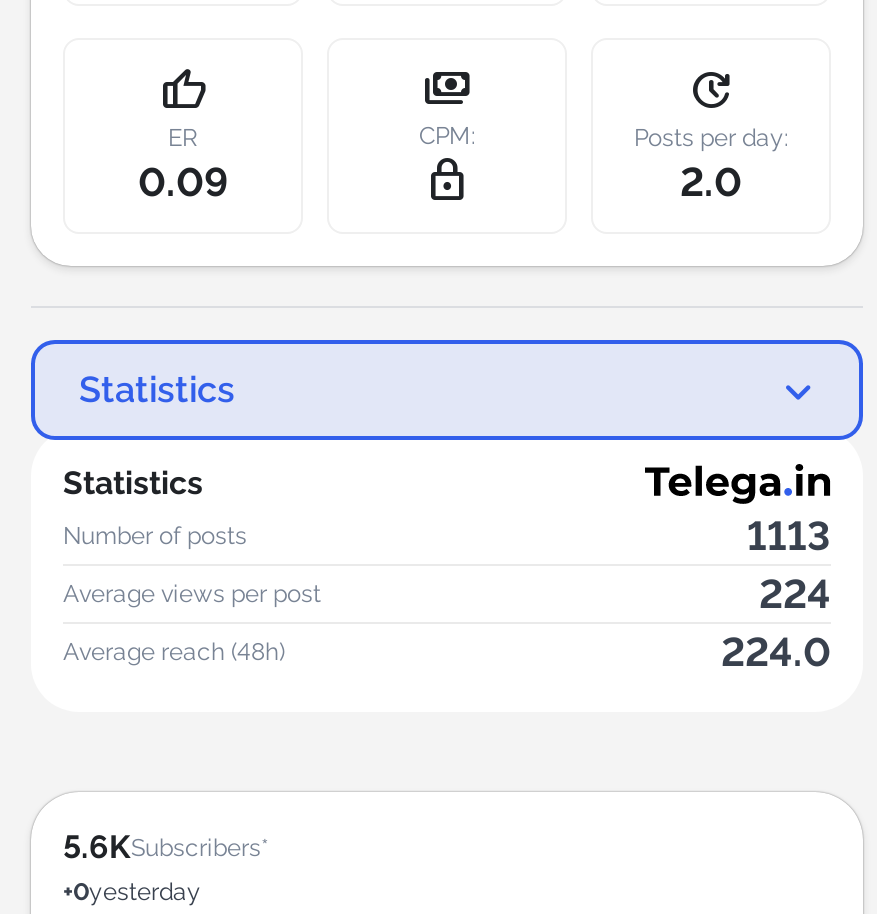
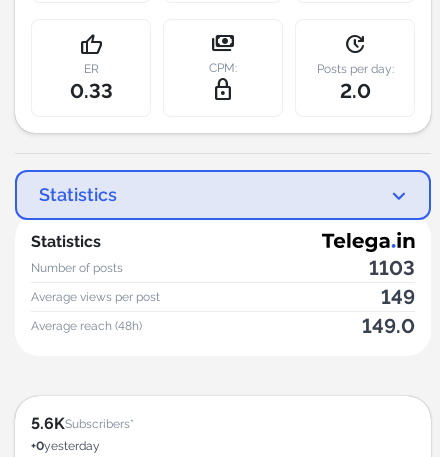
- 0.09
+ 0.33

- 1113
+ 1103

- 224
+ 149

- 224.0
+ 149.0
